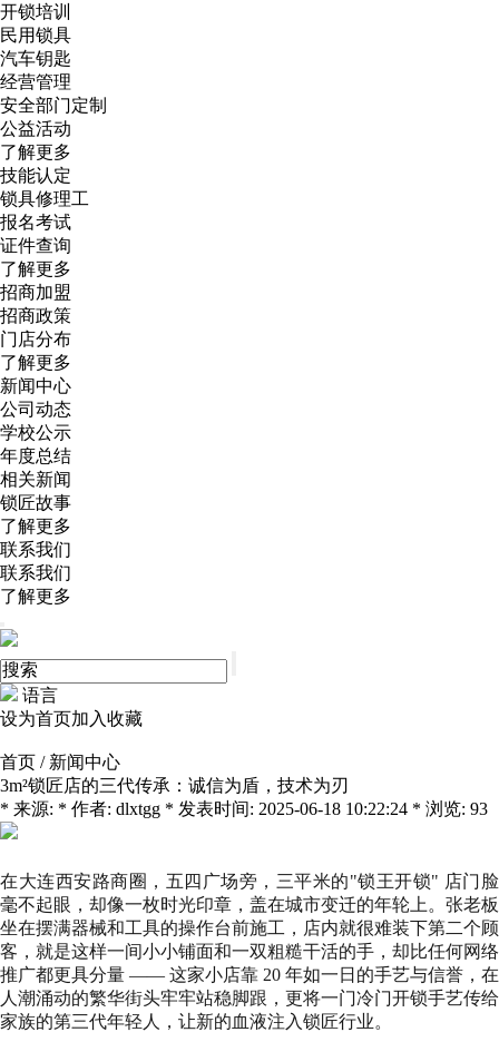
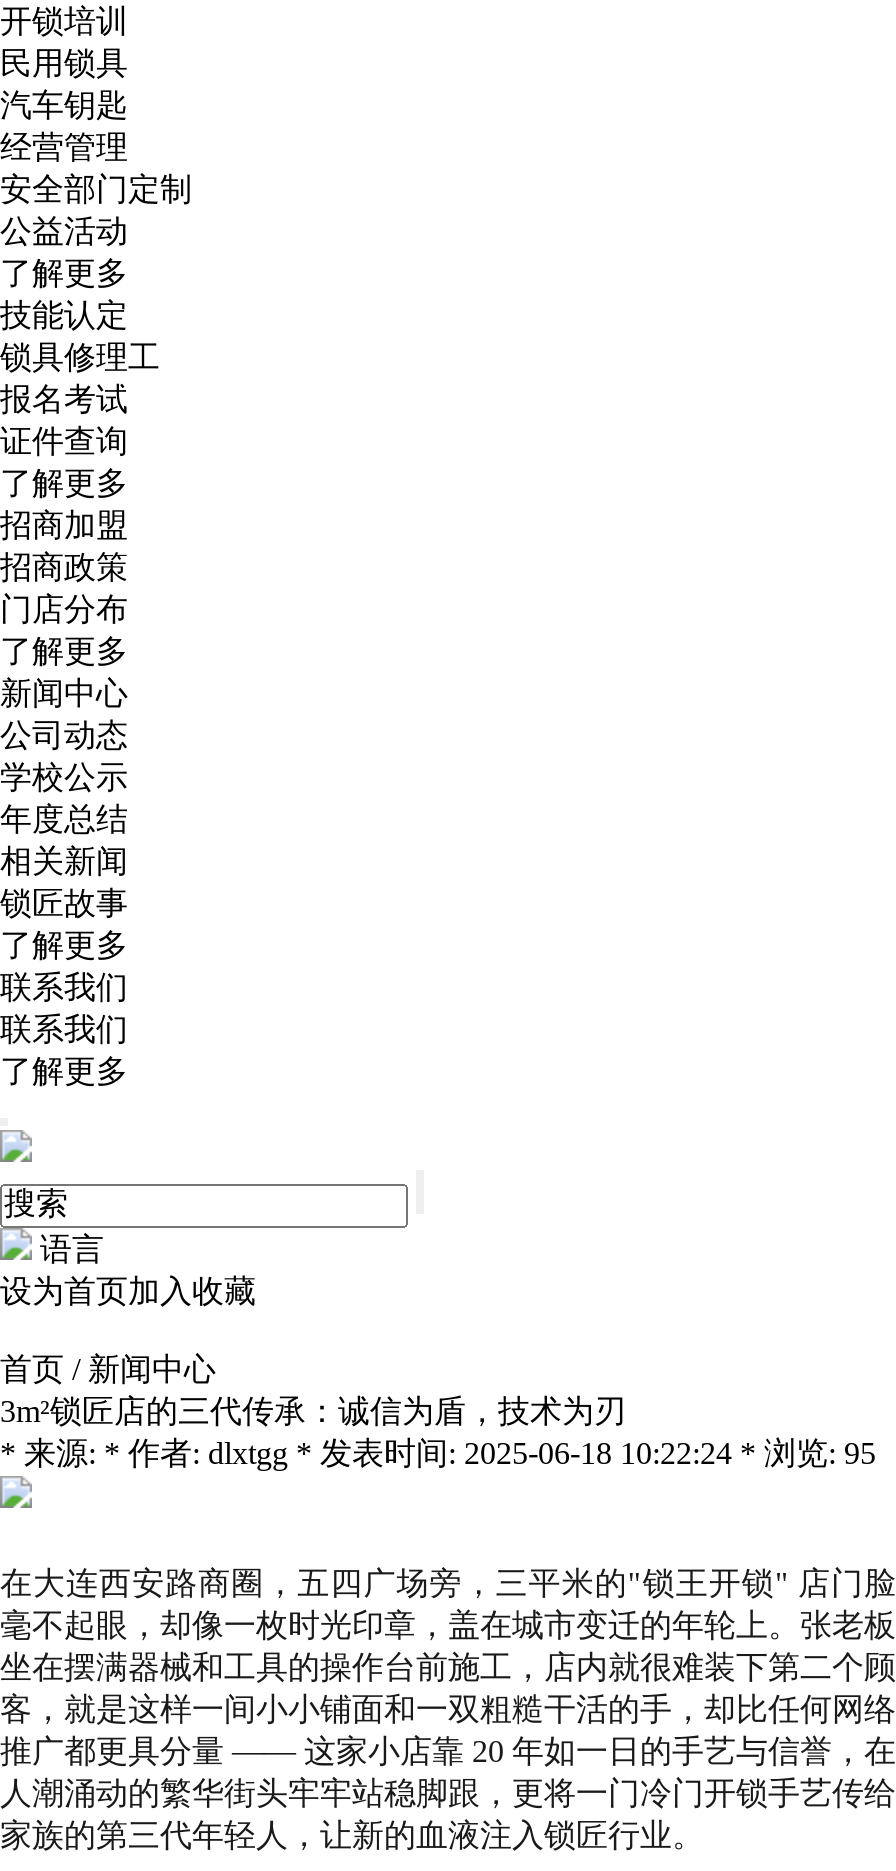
- * 来源: * 作者: dlxtgg * 发表时间: 2025-06-18 10:22:24 * 浏览: 93
+ * 来源: * 作者: dlxtgg * 发表时间: 2025-06-18 10:22:24 * 浏览: 95
